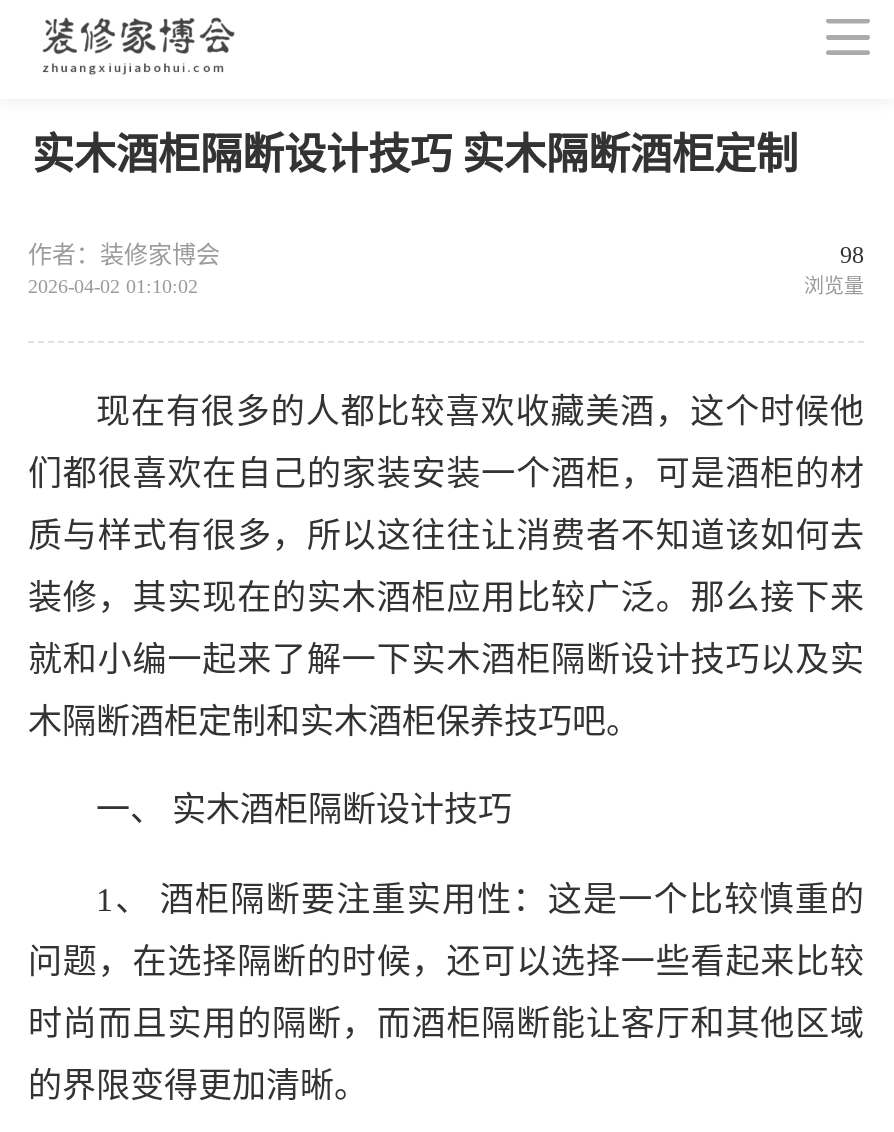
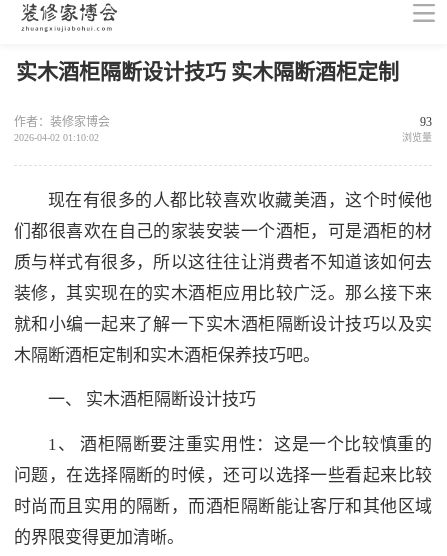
- 98
+ 93
